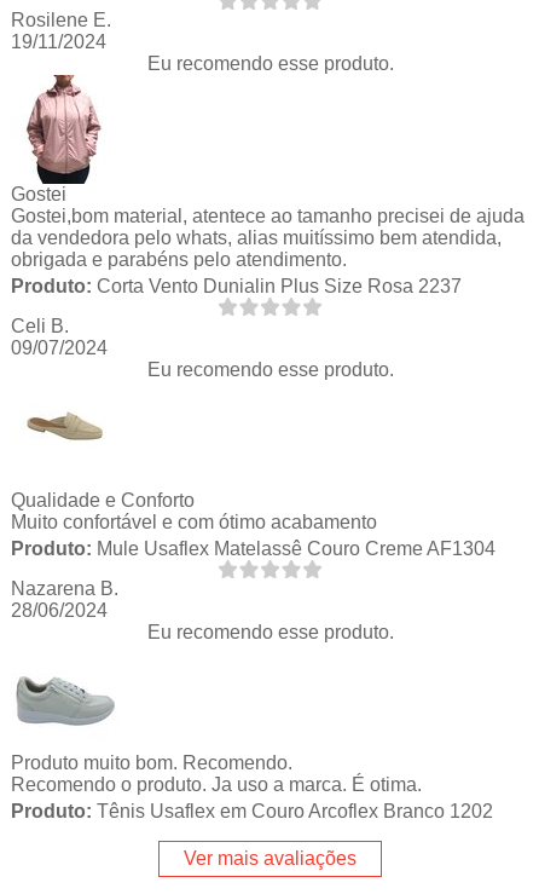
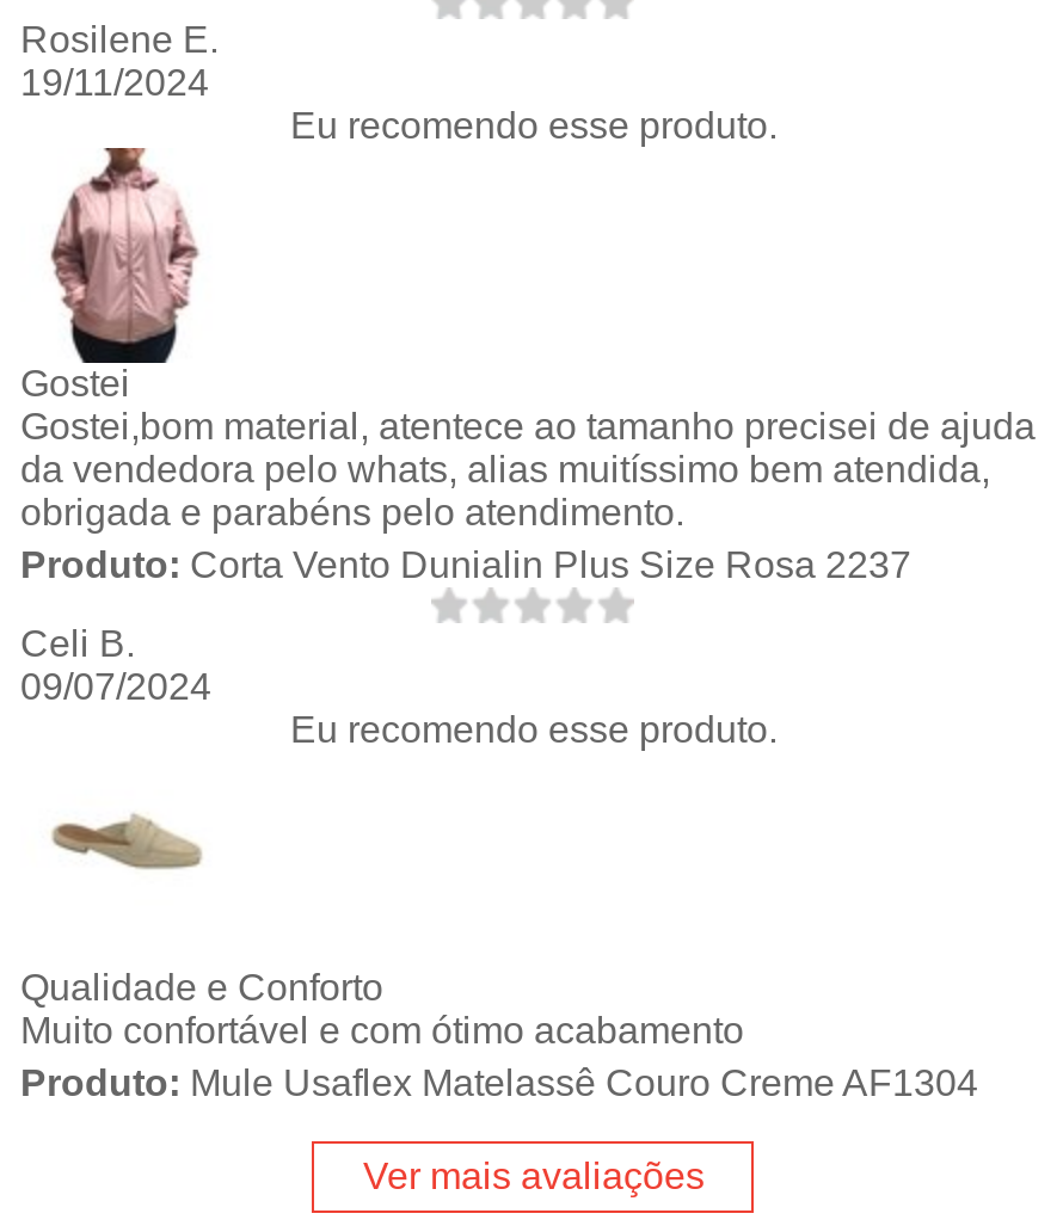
- Nazarena B.
- 28/06/2024
- Eu recomendo esse produto.

- [image]
- Produto muito bom. Recomendo.
- Recomendo o produto. Ja uso a marca. É otima.
- Produto: Tênis Usaflex em Couro Arcoflex Branco 1202
